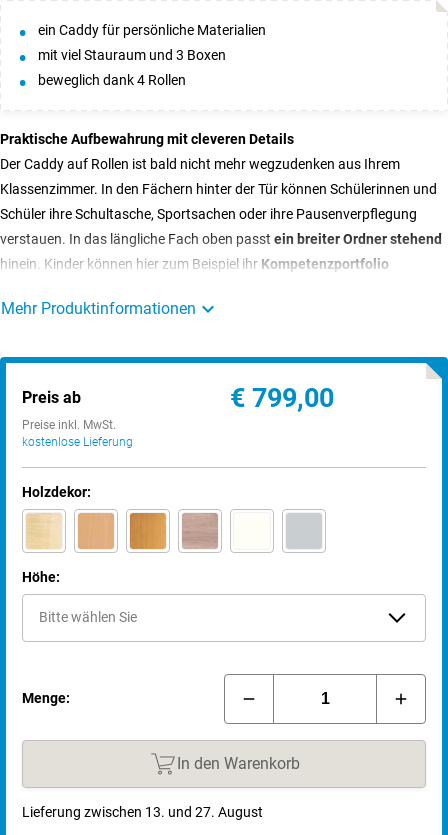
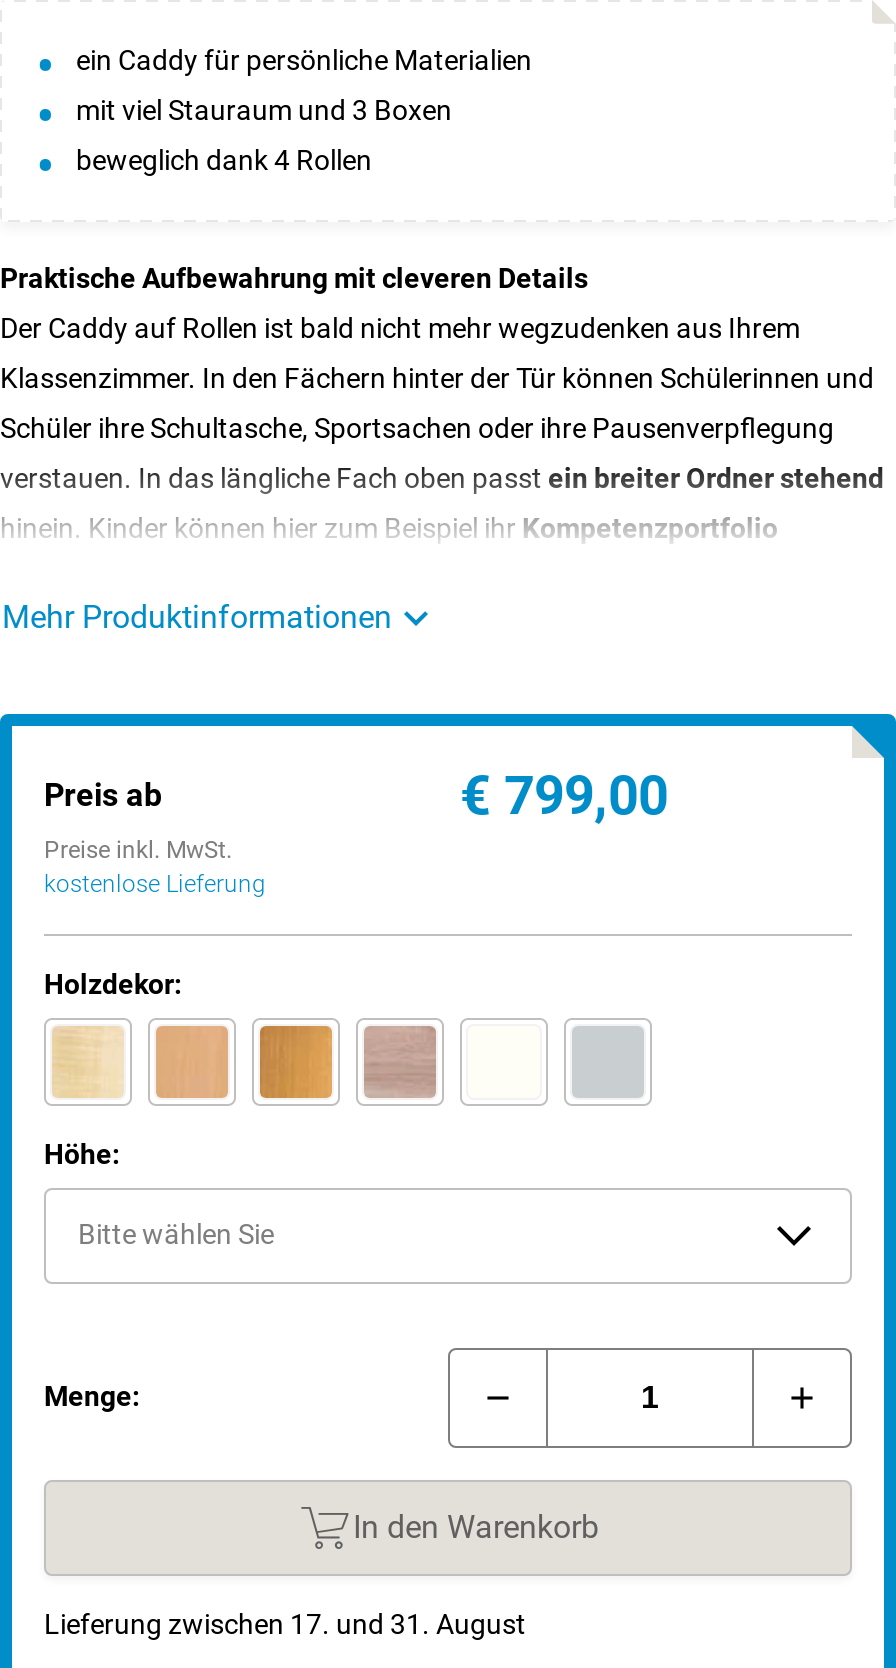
- Lieferung zwischen 13. und 27. August
+ Lieferung zwischen 17. und 31. August
